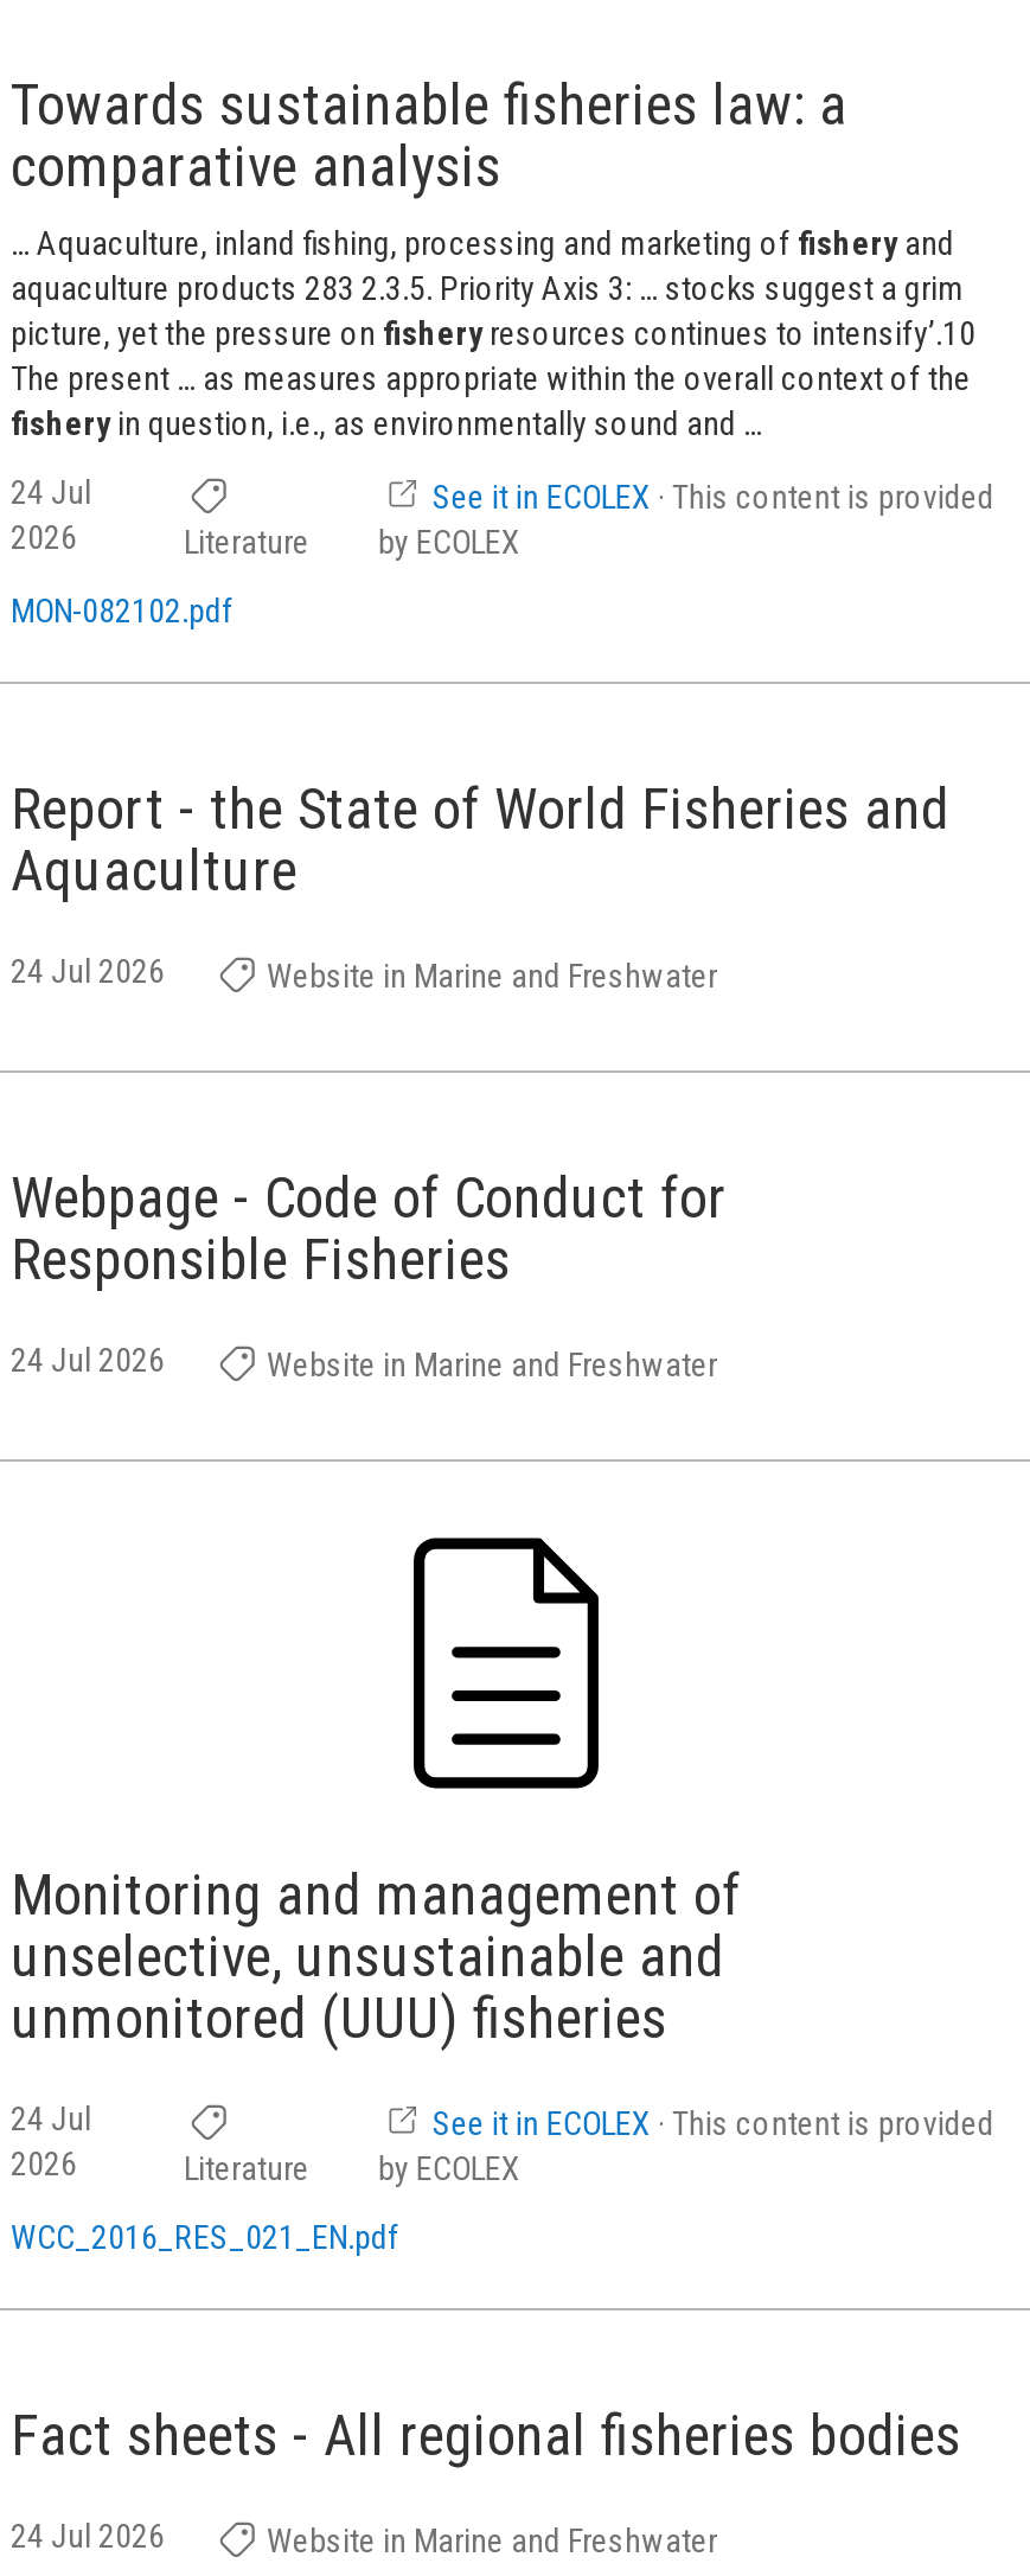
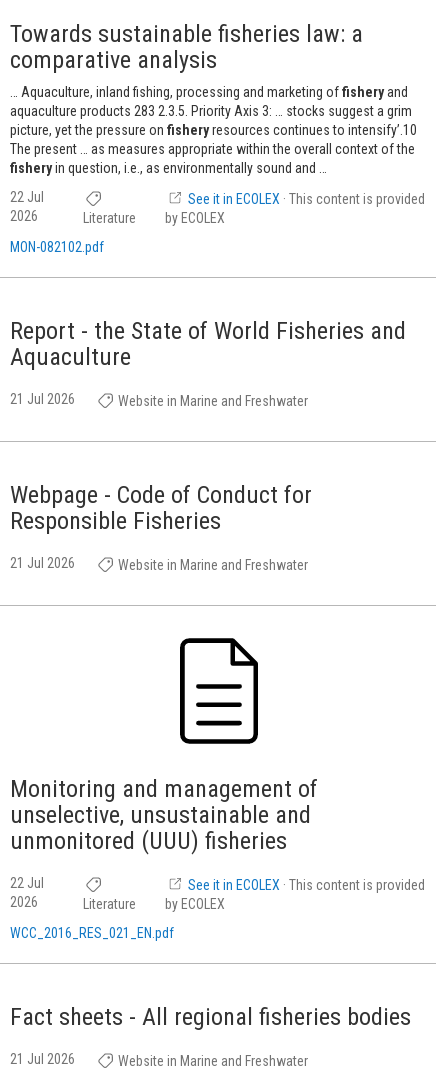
- 24 Jul
+ 22 Jul

- 24 Jul 2026
+ 21 Jul 2026

- 24 Jul 2026
+ 21 Jul 2026

- 24 Jul
+ 22 Jul

- 24 Jul 2026
+ 21 Jul 2026
